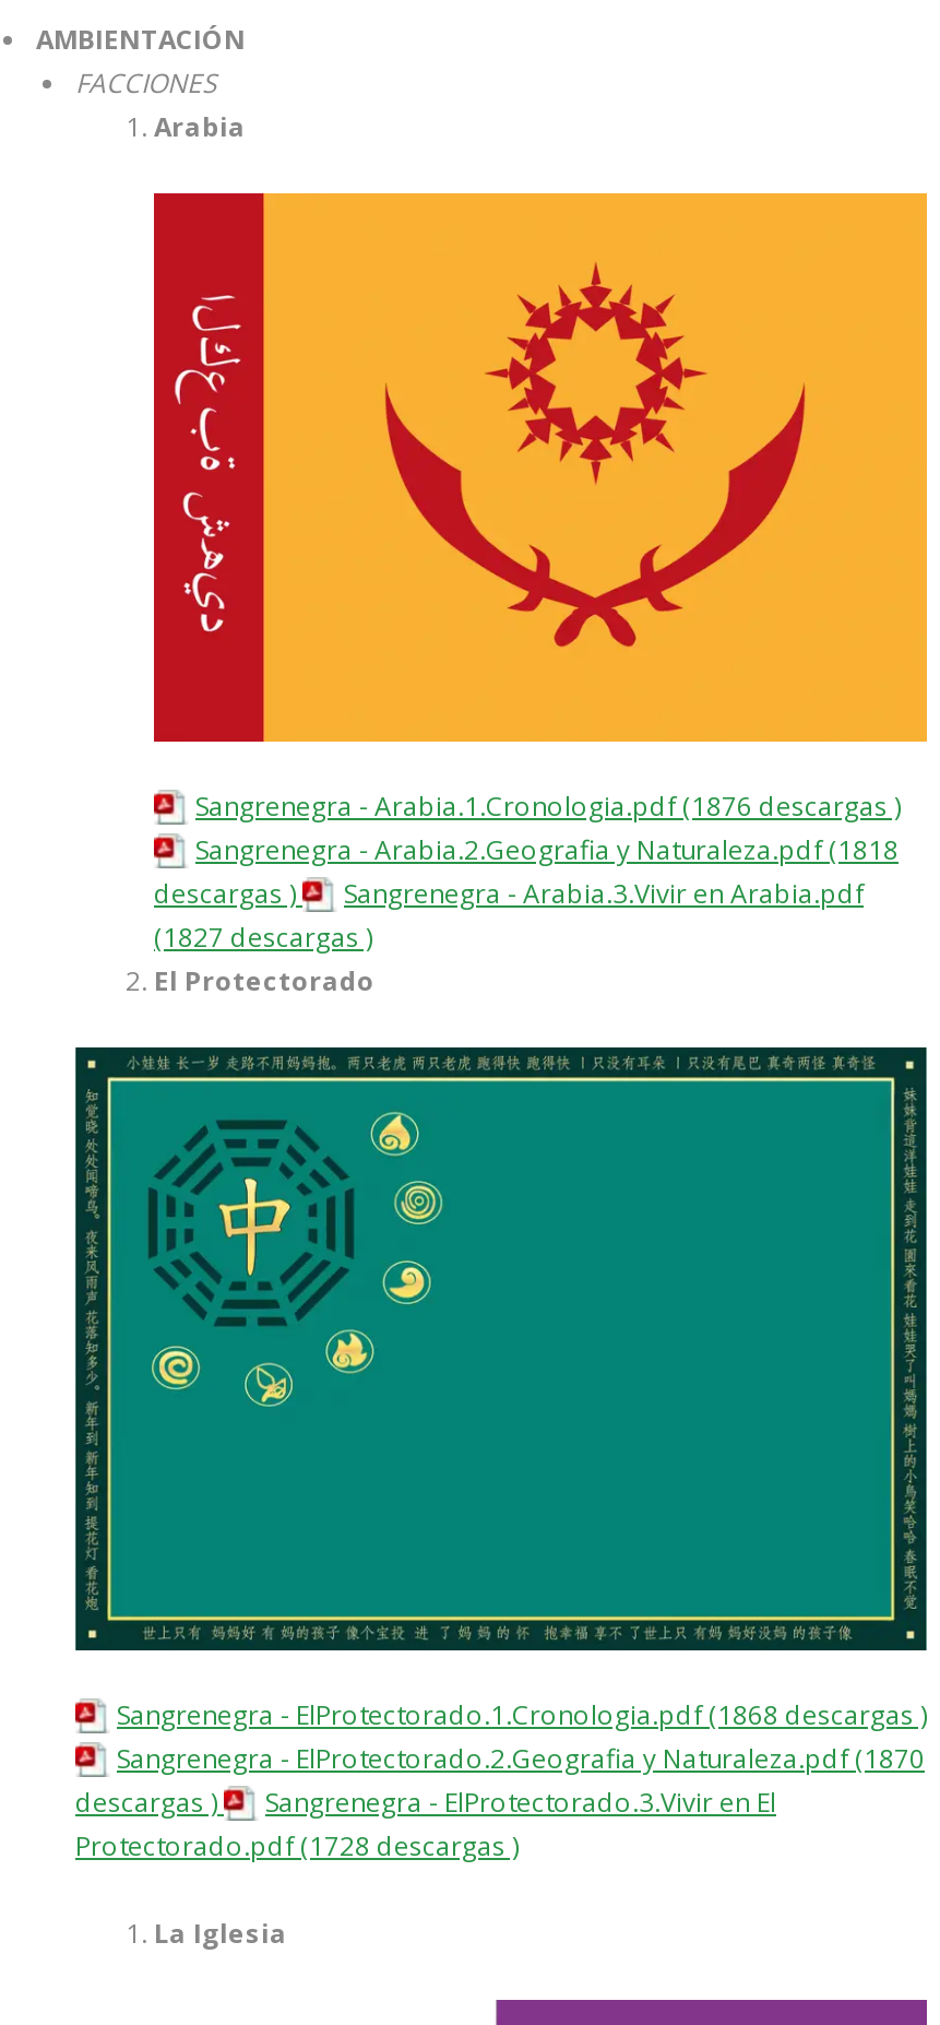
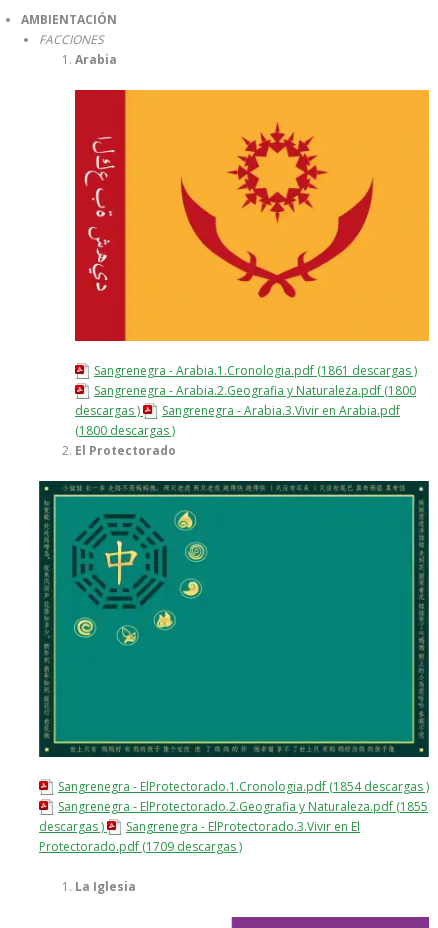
- Sangrenegra - Arabia.1.Cronologia.pdf (1876 descargas )
+ Sangrenegra - Arabia.1.Cronologia.pdf (1861 descargas )

- Sangrenegra - Arabia.2.Geografia y Naturaleza.pdf (1818
+ Sangrenegra - Arabia.2.Geografia y Naturaleza.pdf (1800

- (1827 descargas )
+ (1800 descargas )

- Sangrenegra - ElProtectorado.1.Cronologia.pdf (1868 descargas )
+ Sangrenegra - ElProtectorado.1.Cronologia.pdf (1854 descargas )

- Sangrenegra - ElProtectorado.2.Geografia y Naturaleza.pdf (1870
+ Sangrenegra - ElProtectorado.2.Geografia y Naturaleza.pdf (1855

- Protectorado.pdf (1728 descargas )
+ Protectorado.pdf (1709 descargas )
